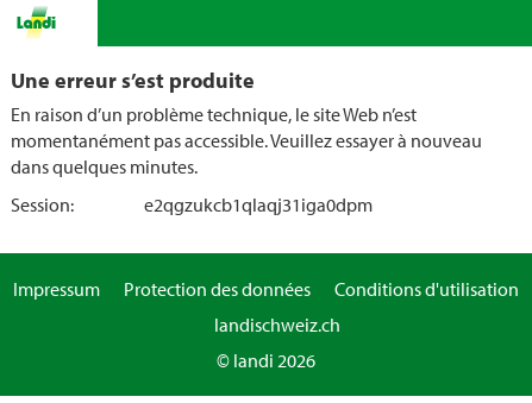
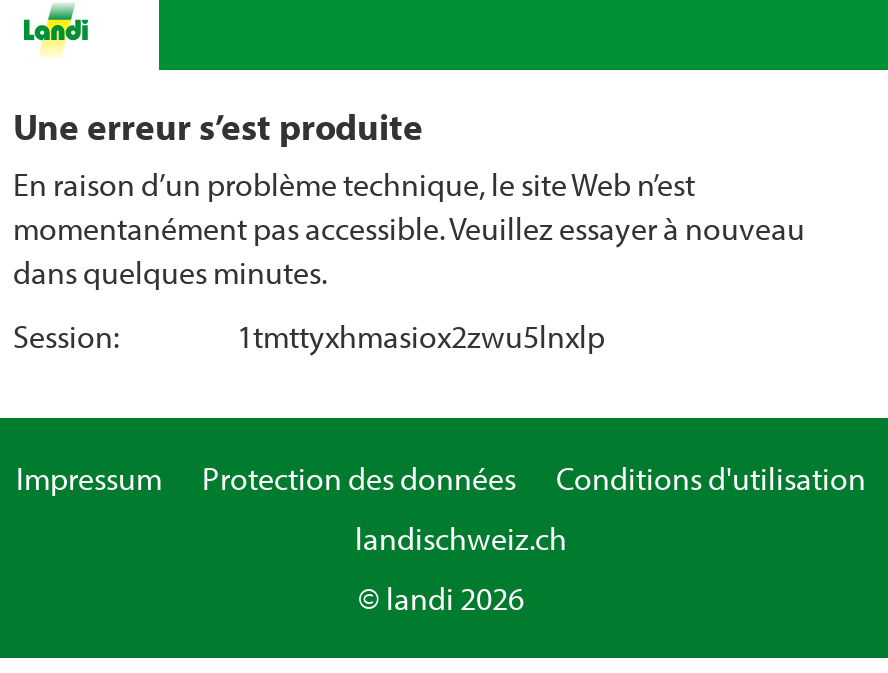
- e2qgzukcb1qlaqj31iga0dpm
+ 1tmttyxhmasiox2zwu5lnxlp
